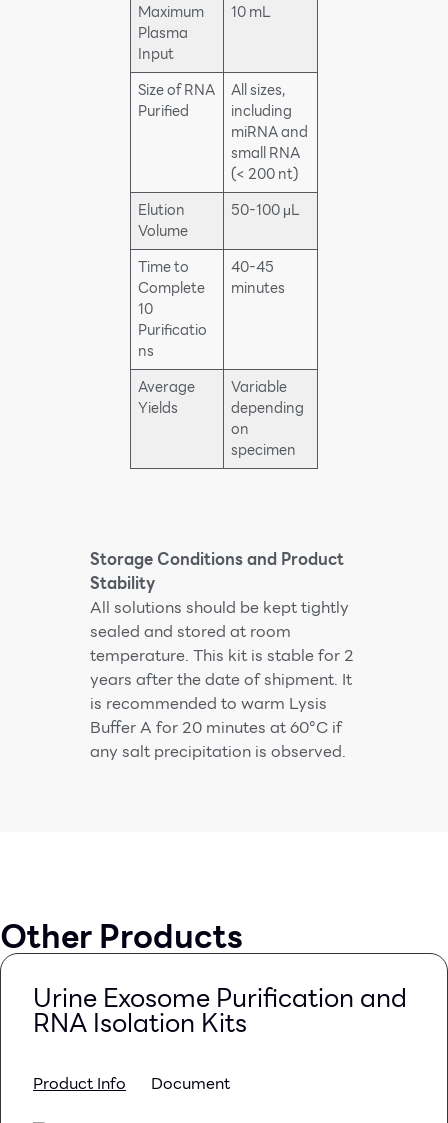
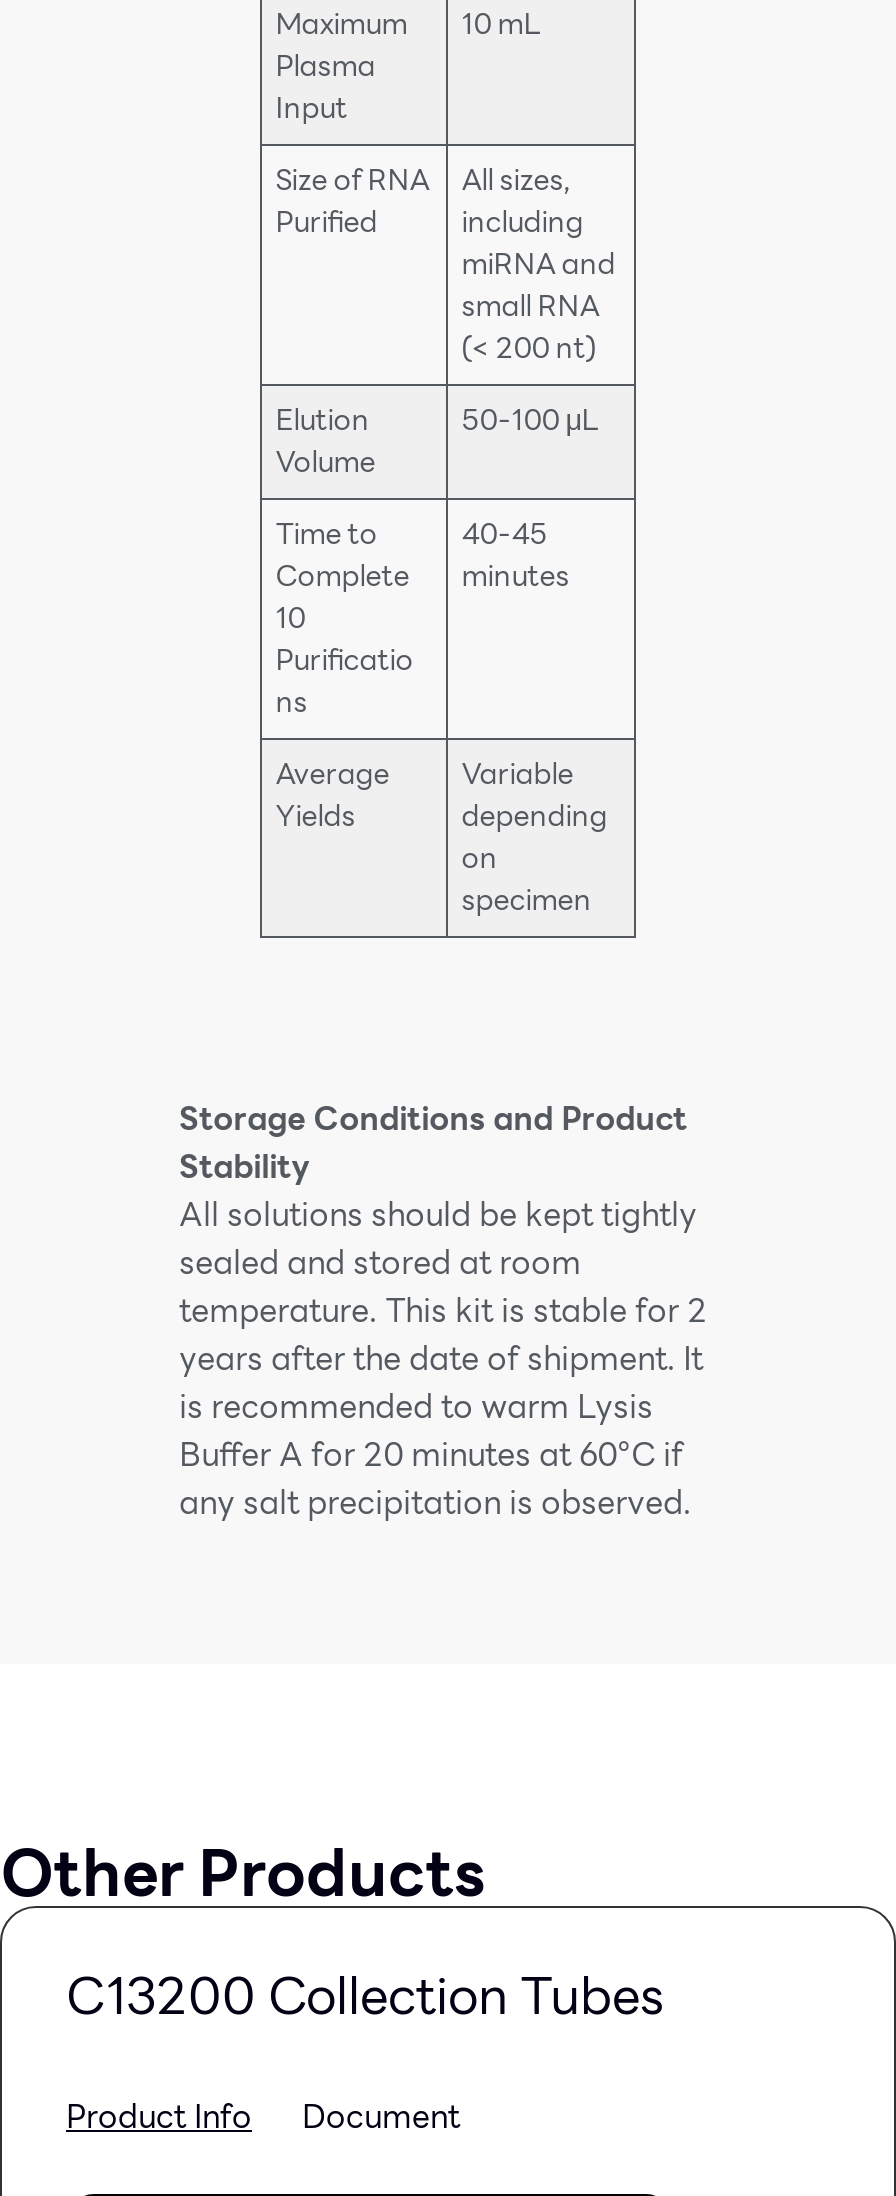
- Urine Exosome Purification and
- RNA Isolation Kits
+ C13200 Collection Tubes
